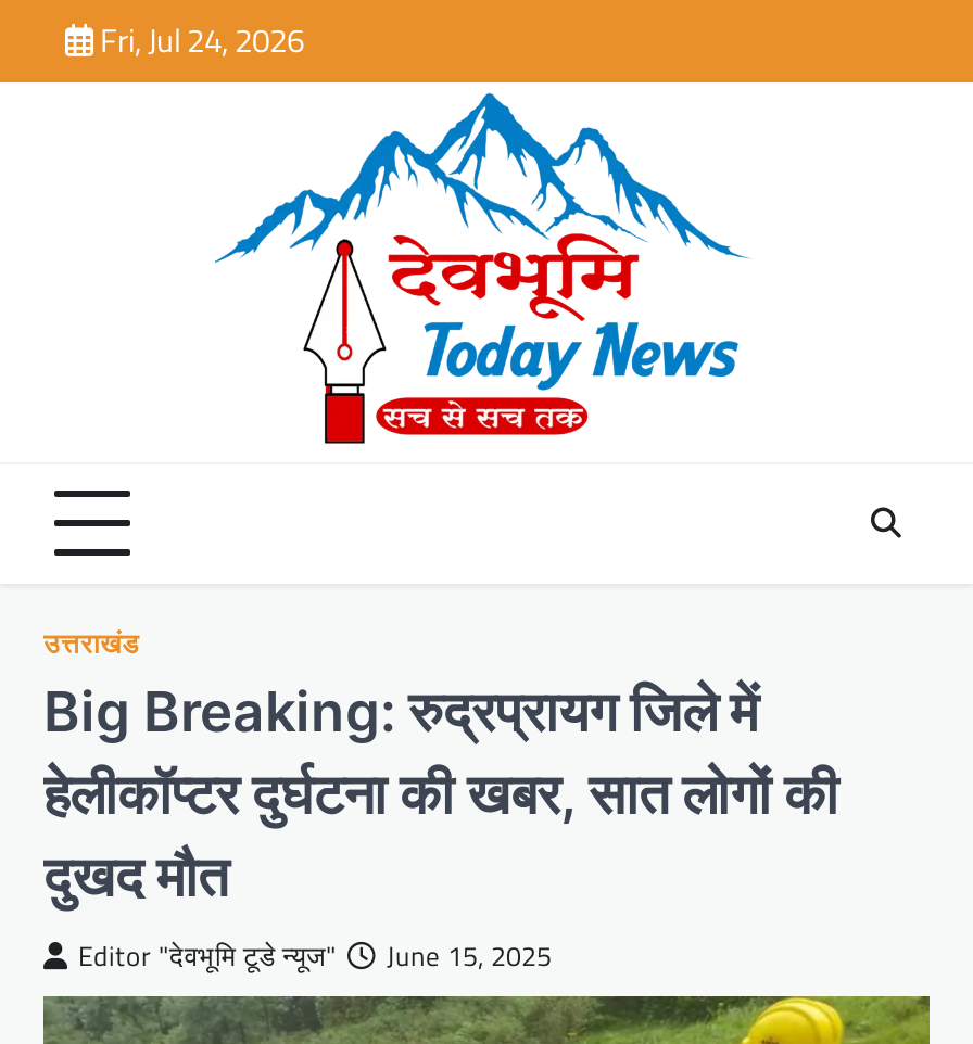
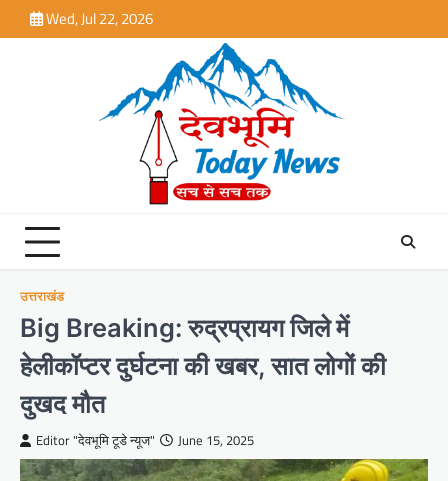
- Fri, Jul 24, 2026
+ Wed, Jul 22, 2026
